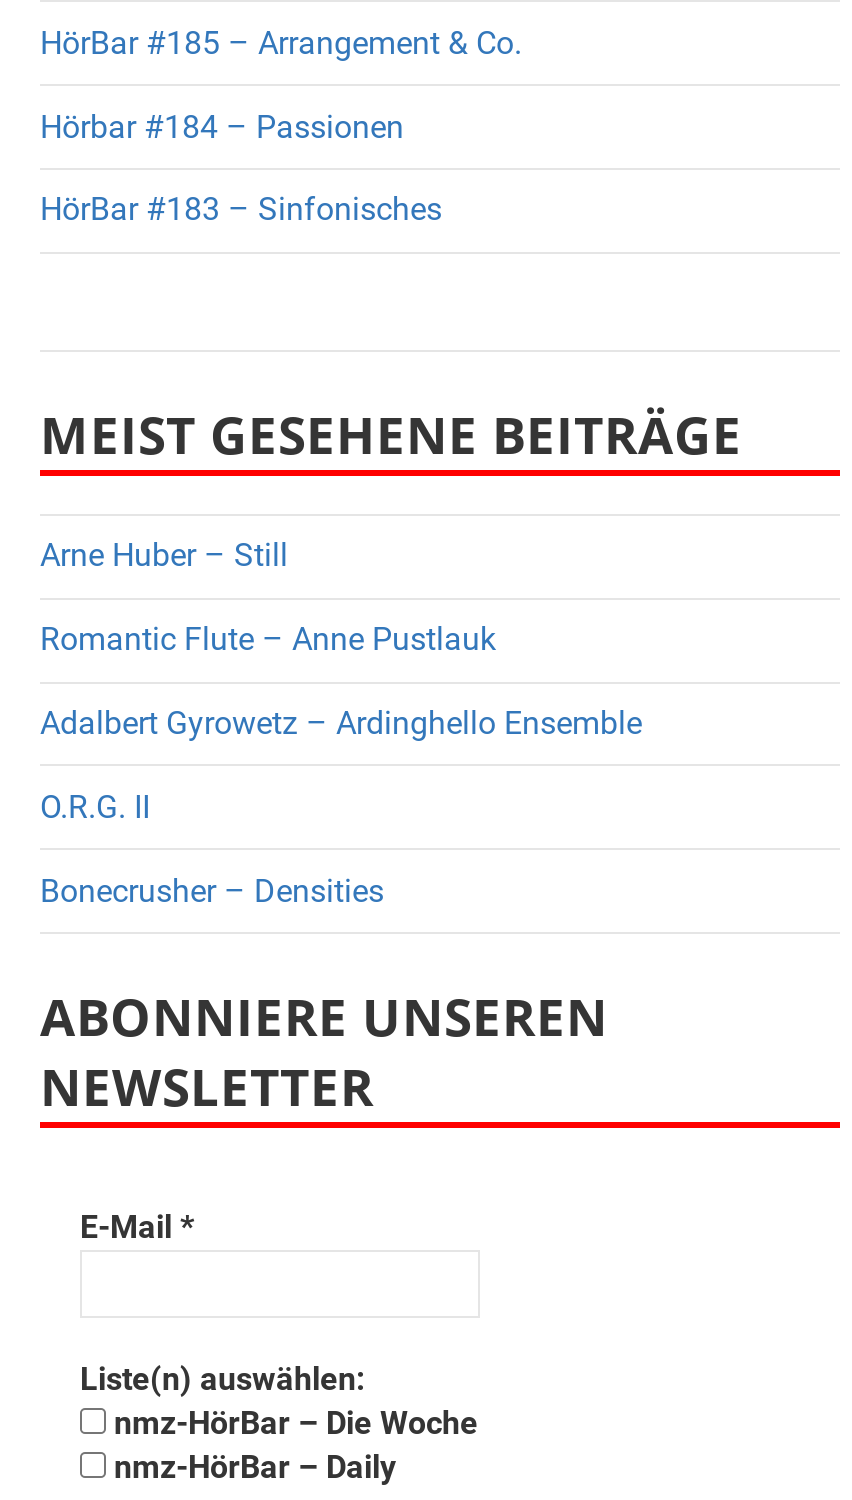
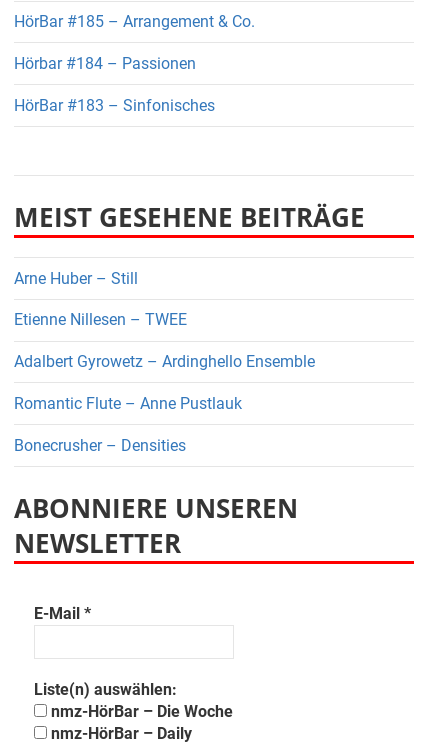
+ Etienne Nillesen – TWEE

moved down: Romantic Flute – Anne Pustlauk

- O.R.G. II
